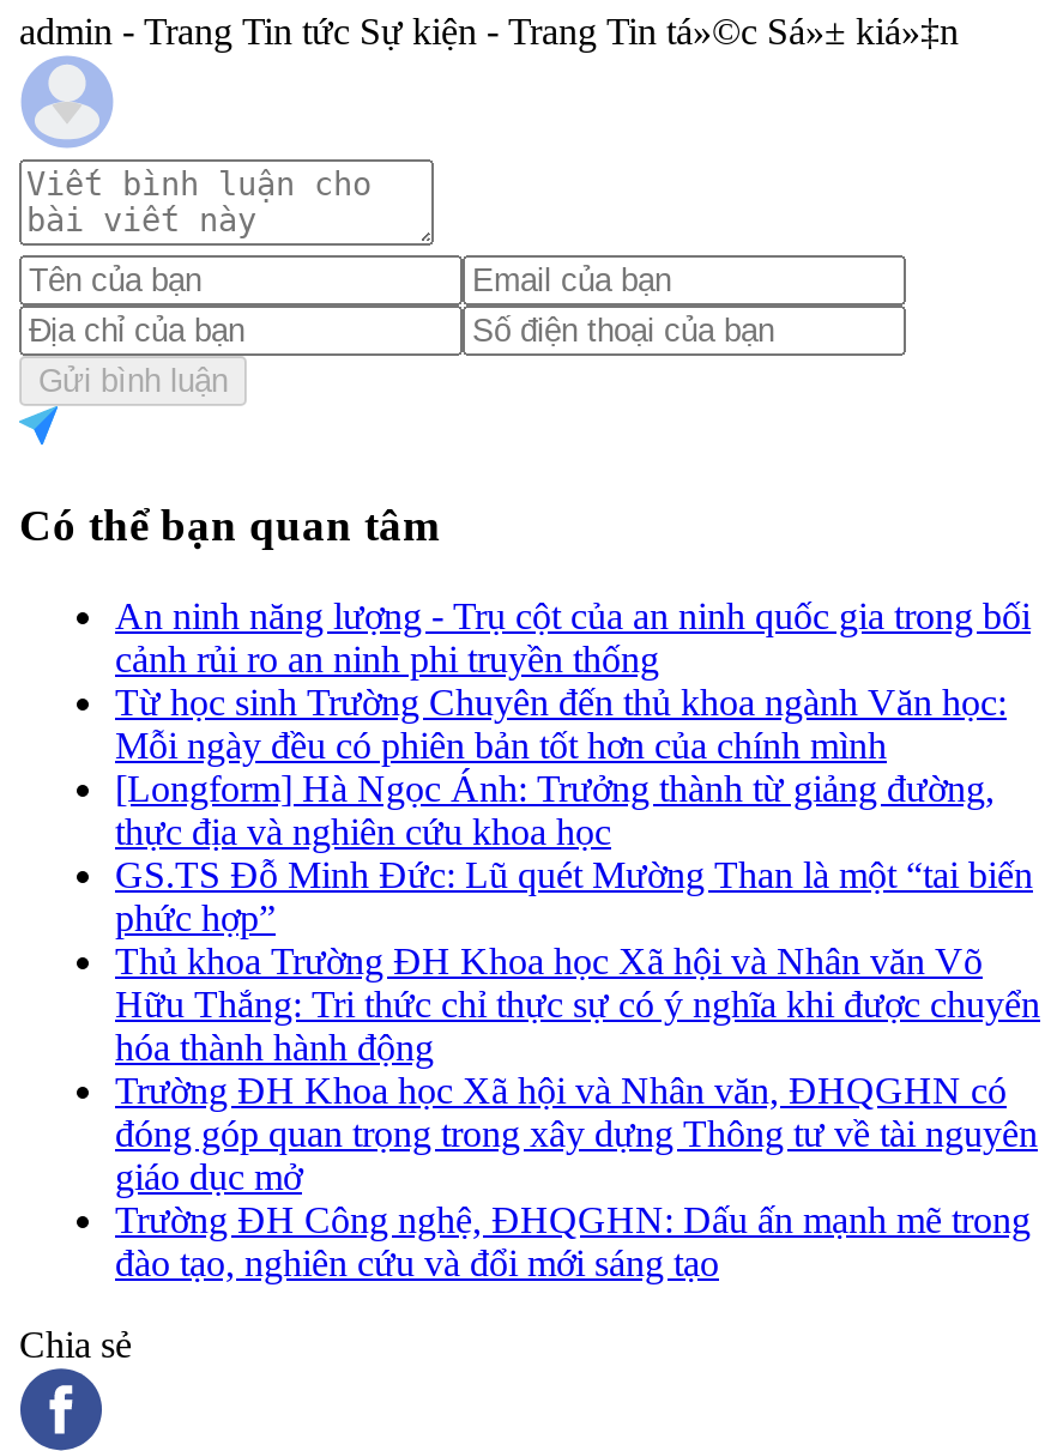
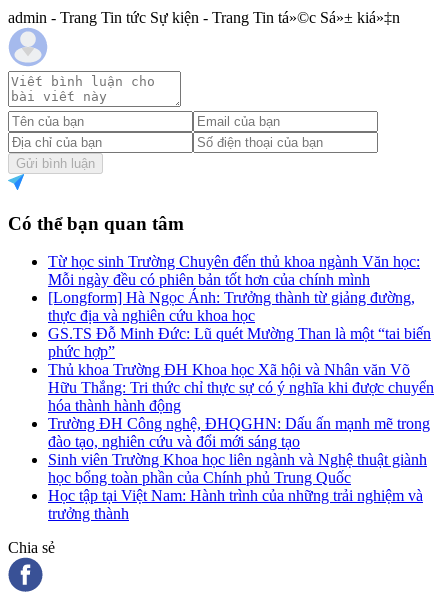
- An ninh năng lượng - Trụ cột của an ninh quốc gia trong bối
- cảnh rủi ro an ninh phi truyền thống

moved up: Từ học sinh Trường Chuyên đến thủ khoa ngành Văn học: | Mỗi ngày đều có phiên bản tốt hơn của chính mình | [Longform] Hà Ngọc Ánh: Trưởng thành từ giảng đường, | ... | Hữu Thắng: Tri thức chỉ thực sự có ý nghĩa khi được chuyển | hóa thành hành động

- Trường ĐH Khoa học Xã hội và Nhân văn, ĐHQGHN có
- đóng góp quan trọng trong xây dựng Thông tư về tài nguyên
- giáo dục mở

moved up: Trường ĐH Công nghệ, ĐHQGHN: Dấu ấn mạnh mẽ trong | đào tạo, nghiên cứu và đổi mới sáng tạo

+ Sinh viên Trường Khoa học liên ngành và Nghệ thuật giành
+ học bổng toàn phần của Chính phủ Trung Quốc
+ Học tập tại Việt Nam: Hành trình của những trải nghiệm và
+ trưởng thành
